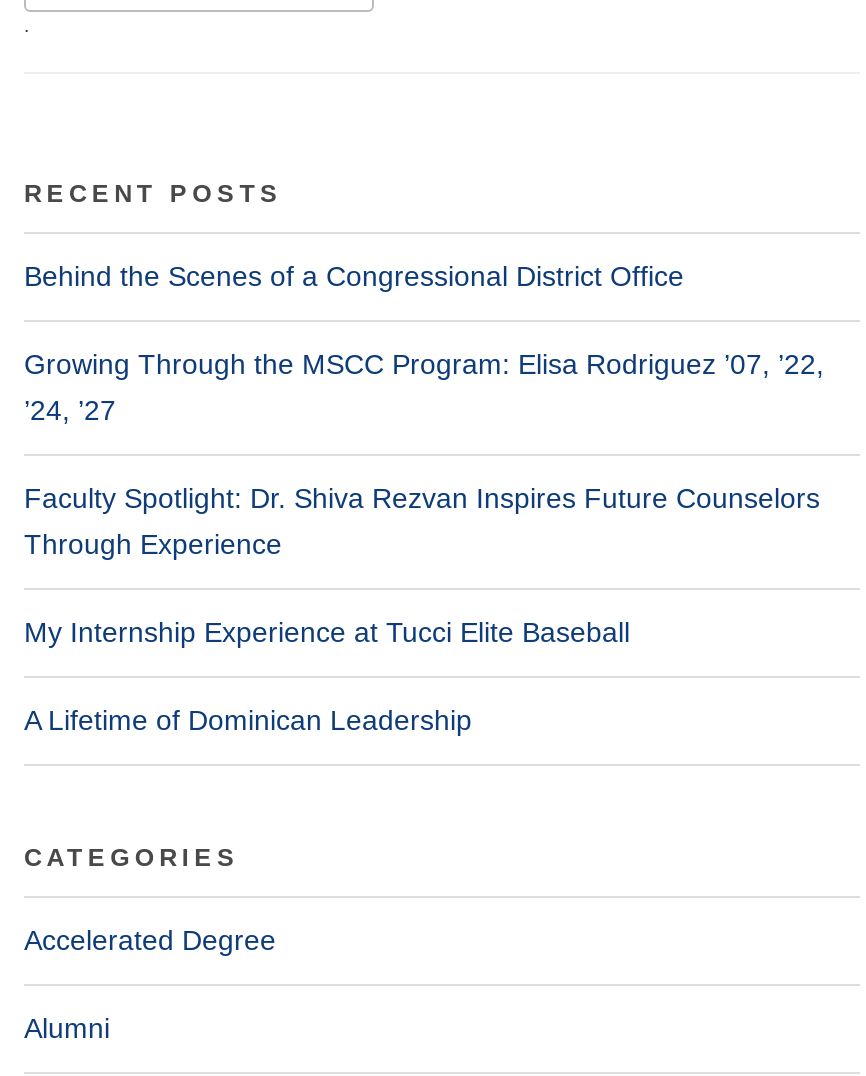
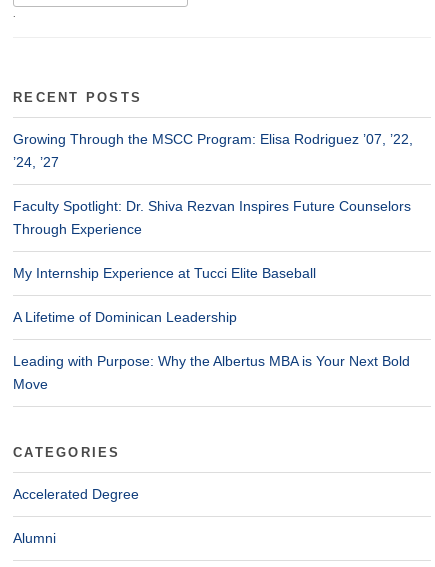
- Behind the Scenes of a Congressional District Office

moved up: Growing Through the MSCC Program: Elisa Rodriguez ’07, ’22, | ’24, ’27 | Faculty Spotlight: Dr. Shiva Rezvan Inspires Future Counselors | Through Experience | My Internship Experience at Tucci Elite Baseball | A Lifetime of Dominican Leadership

+ Leading with Purpose: Why the Albertus MBA is Your Next Bold
+ Move
